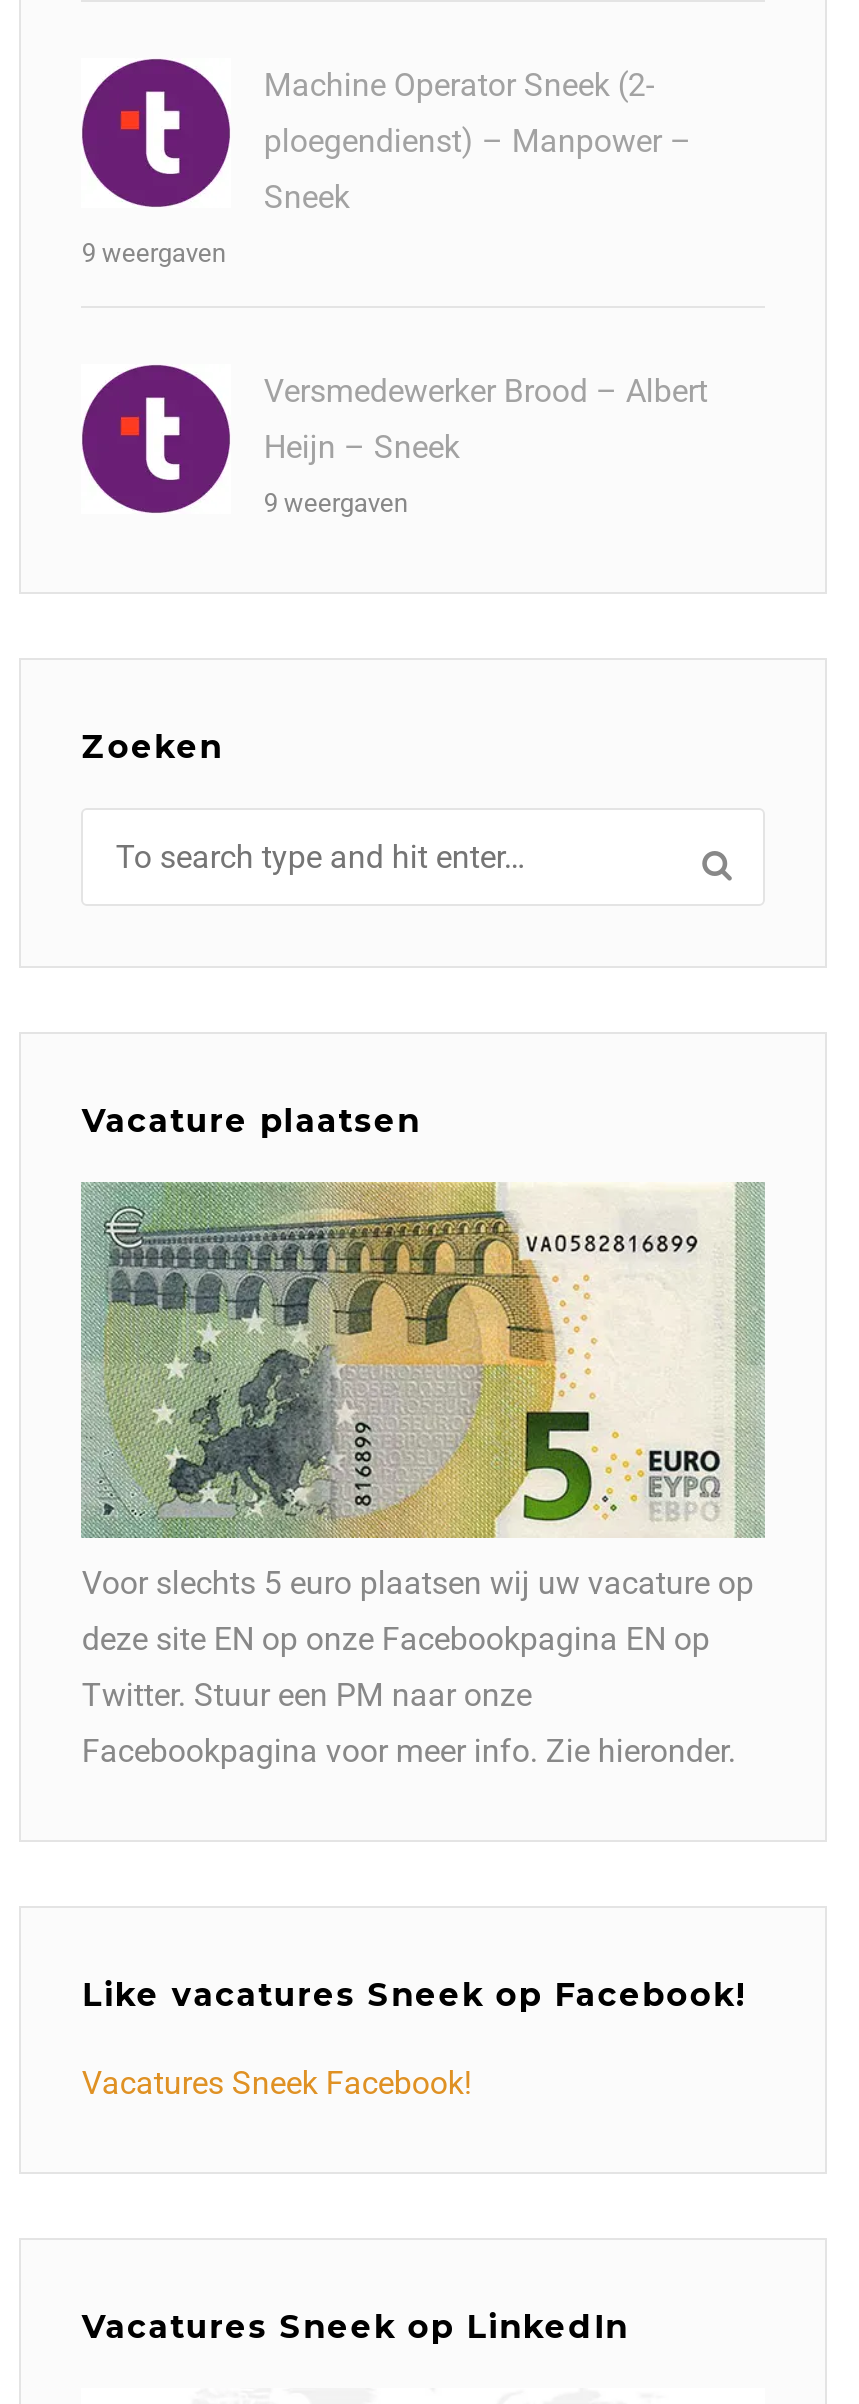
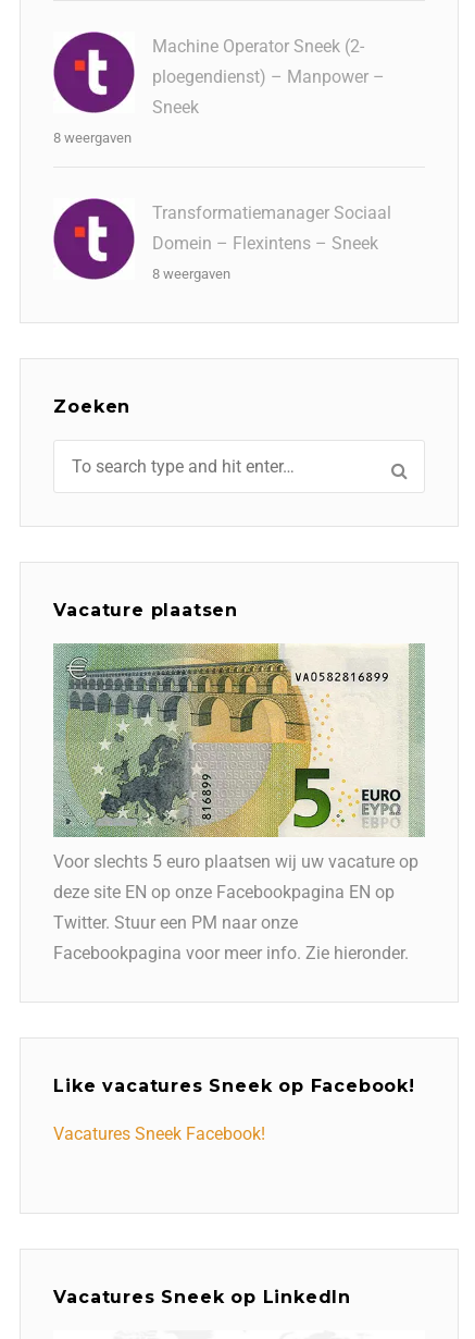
- 9 weergaven
+ 8 weergaven

- Versmedewerker Brood – Albert
+ Transformatiemanager Sociaal

- Heijn – Sneek
+ Domein – Flexintens – Sneek

- 9 weergaven
+ 8 weergaven
